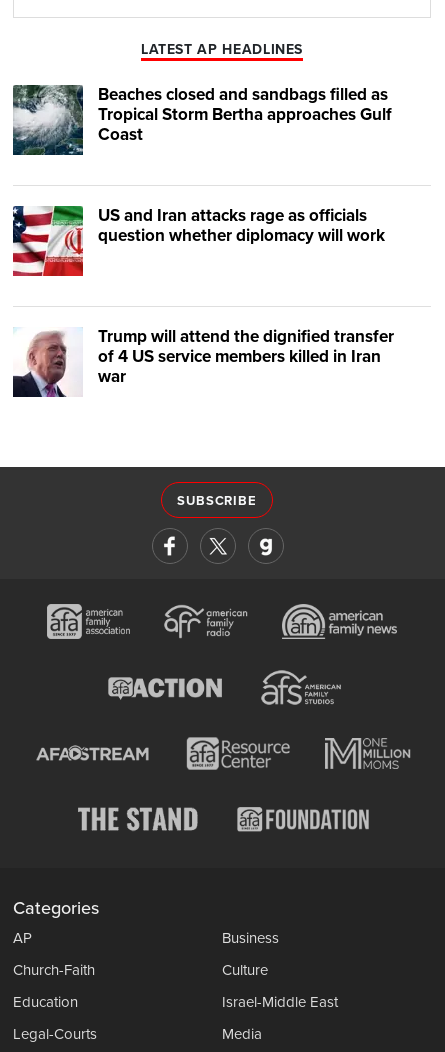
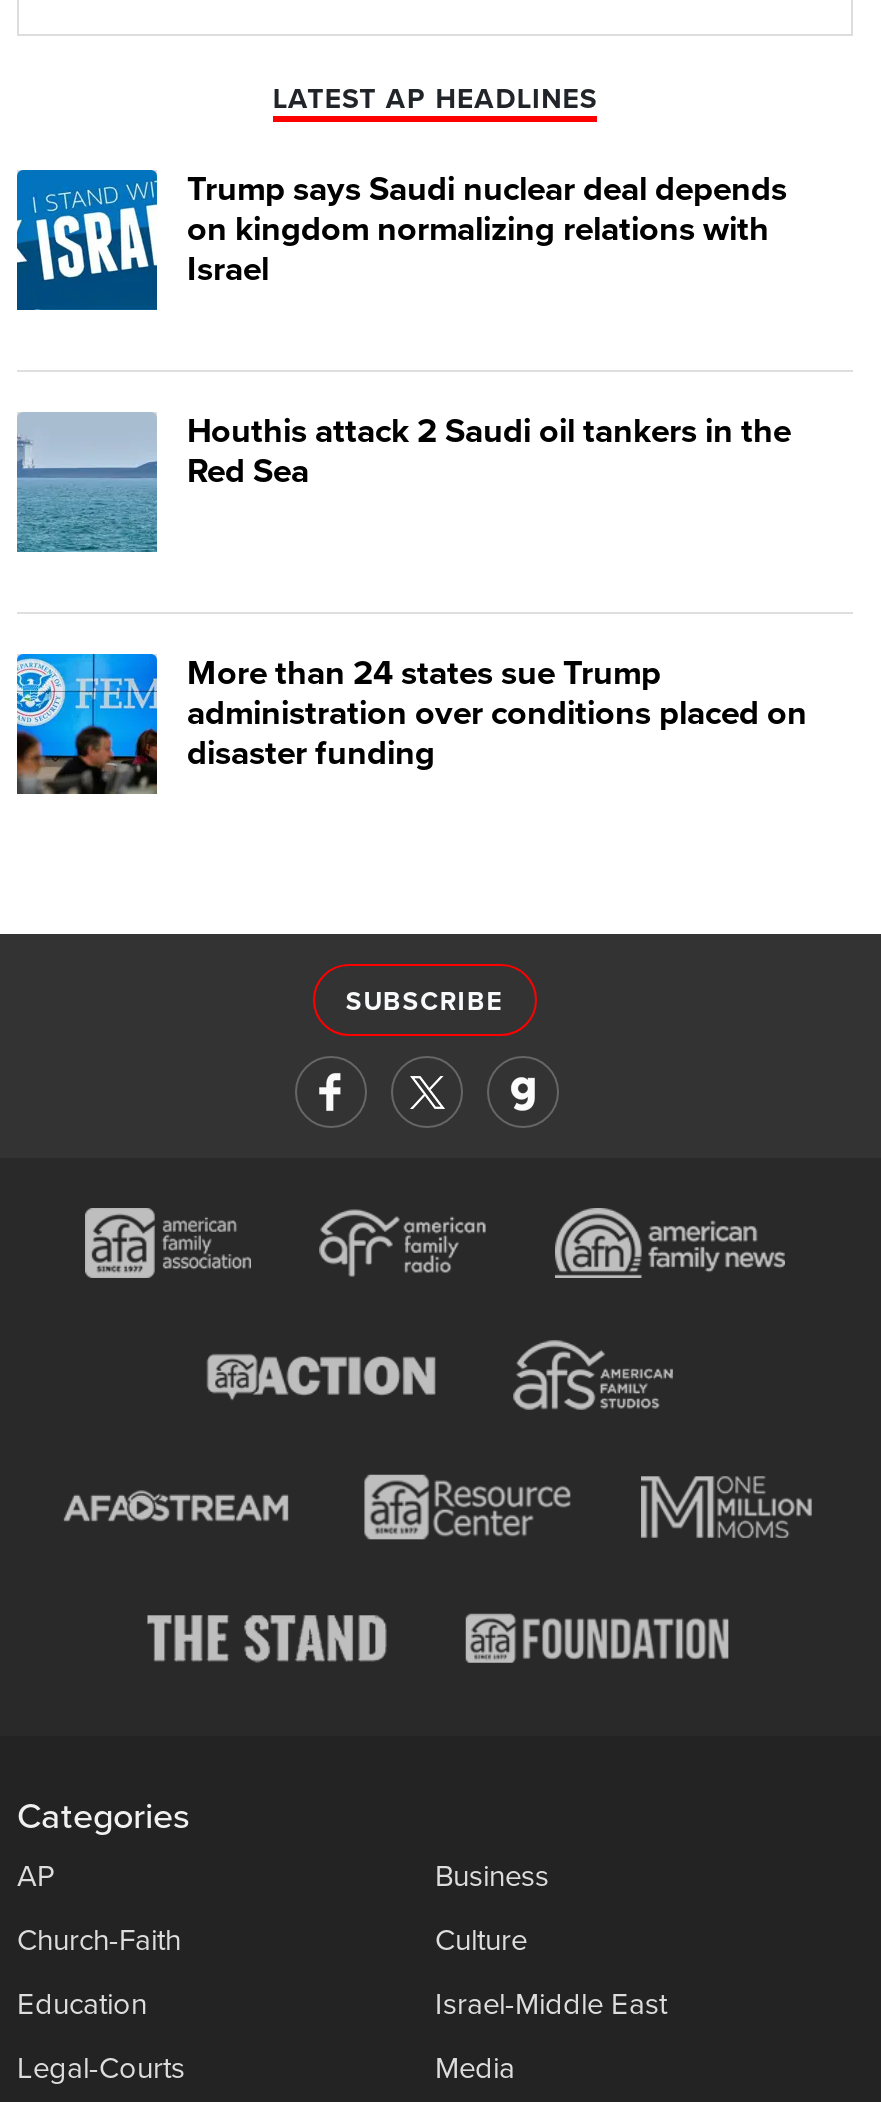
- [image]
- Beaches closed and sandbags filled as
- Tropical Storm Bertha approaches Gulf
- Coast
+ [image]
+ Trump says Saudi nuclear deal depends
+ on kingdom normalizing relations with
+ Israel

- [image]
- US and Iran attacks rage as officials
- question whether diplomacy will work
+ [image]
+ Houthis attack 2 Saudi oil tankers in the
+ Red Sea

- [image]
- Trump will attend the dignified transfer
- of 4 US service members killed in Iran
- war
+ [image]
+ More than 24 states sue Trump
+ administration over conditions placed on
+ disaster funding
